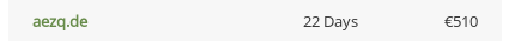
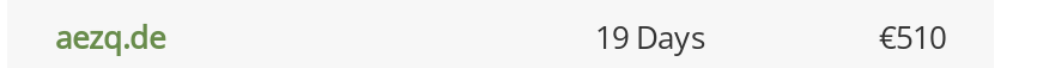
- 22 Days
+ 19 Days
